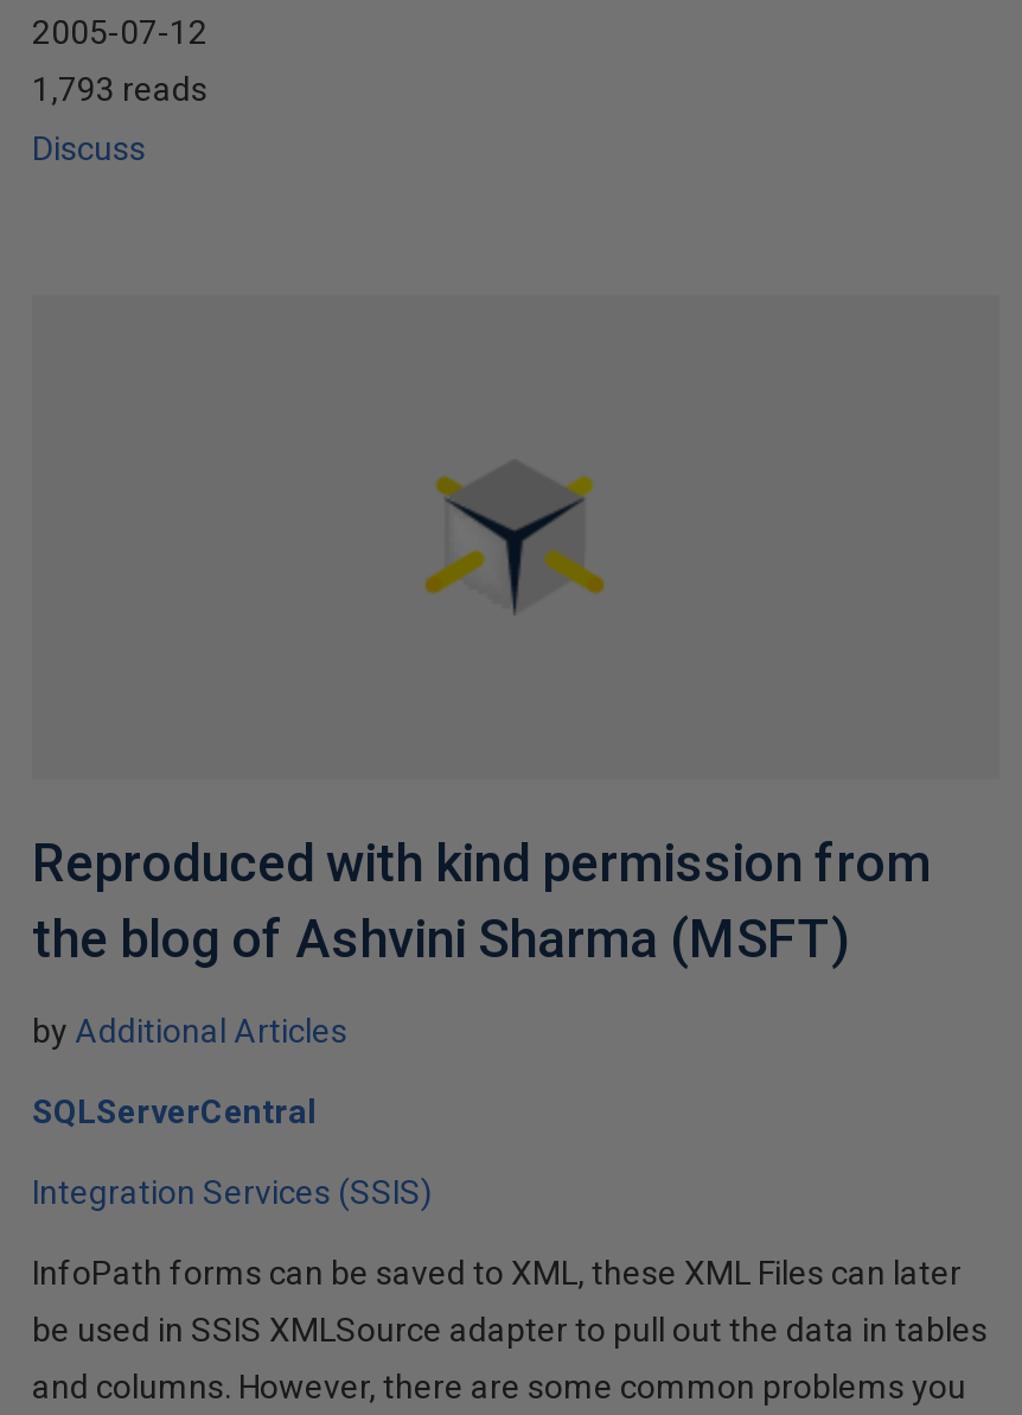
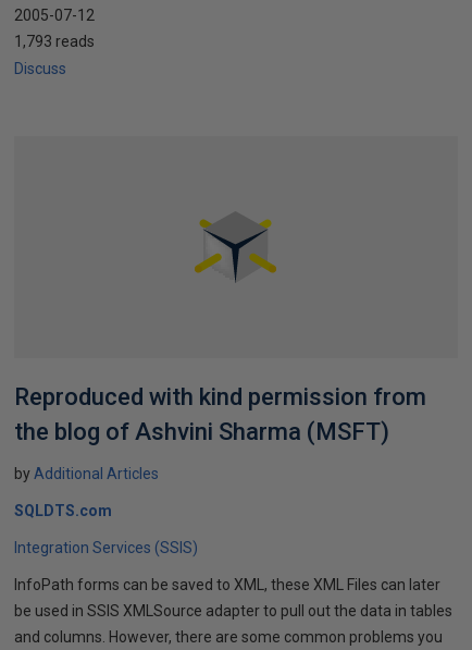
- SQLServerCentral
+ SQLDTS.com
